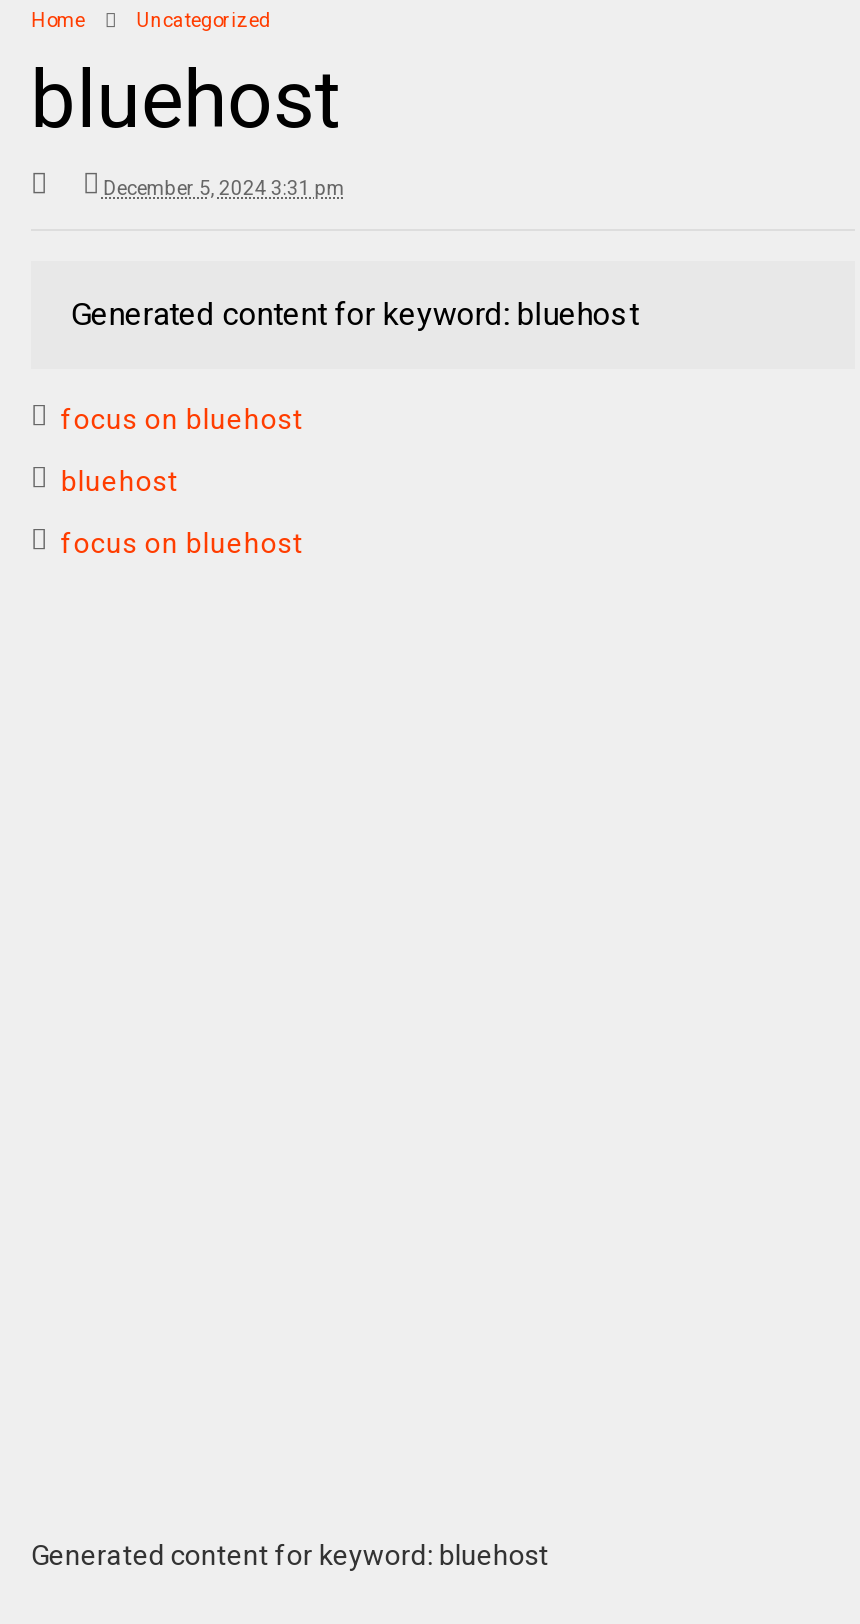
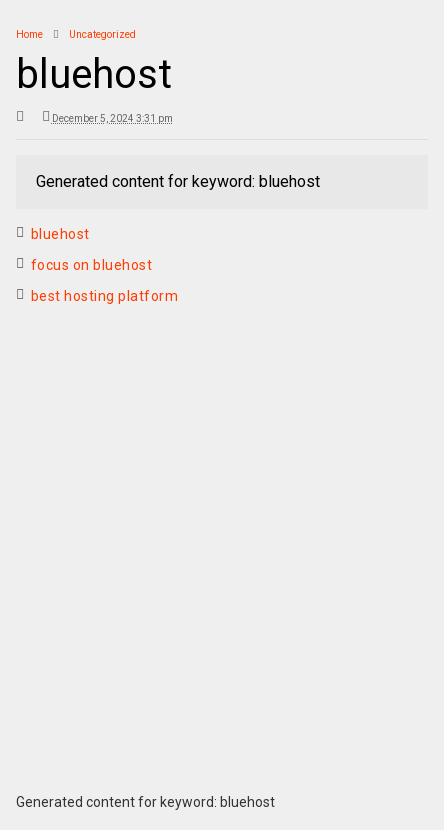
- focus on bluehost

moved up: bluehost | focus on bluehost

+ best hosting platform
